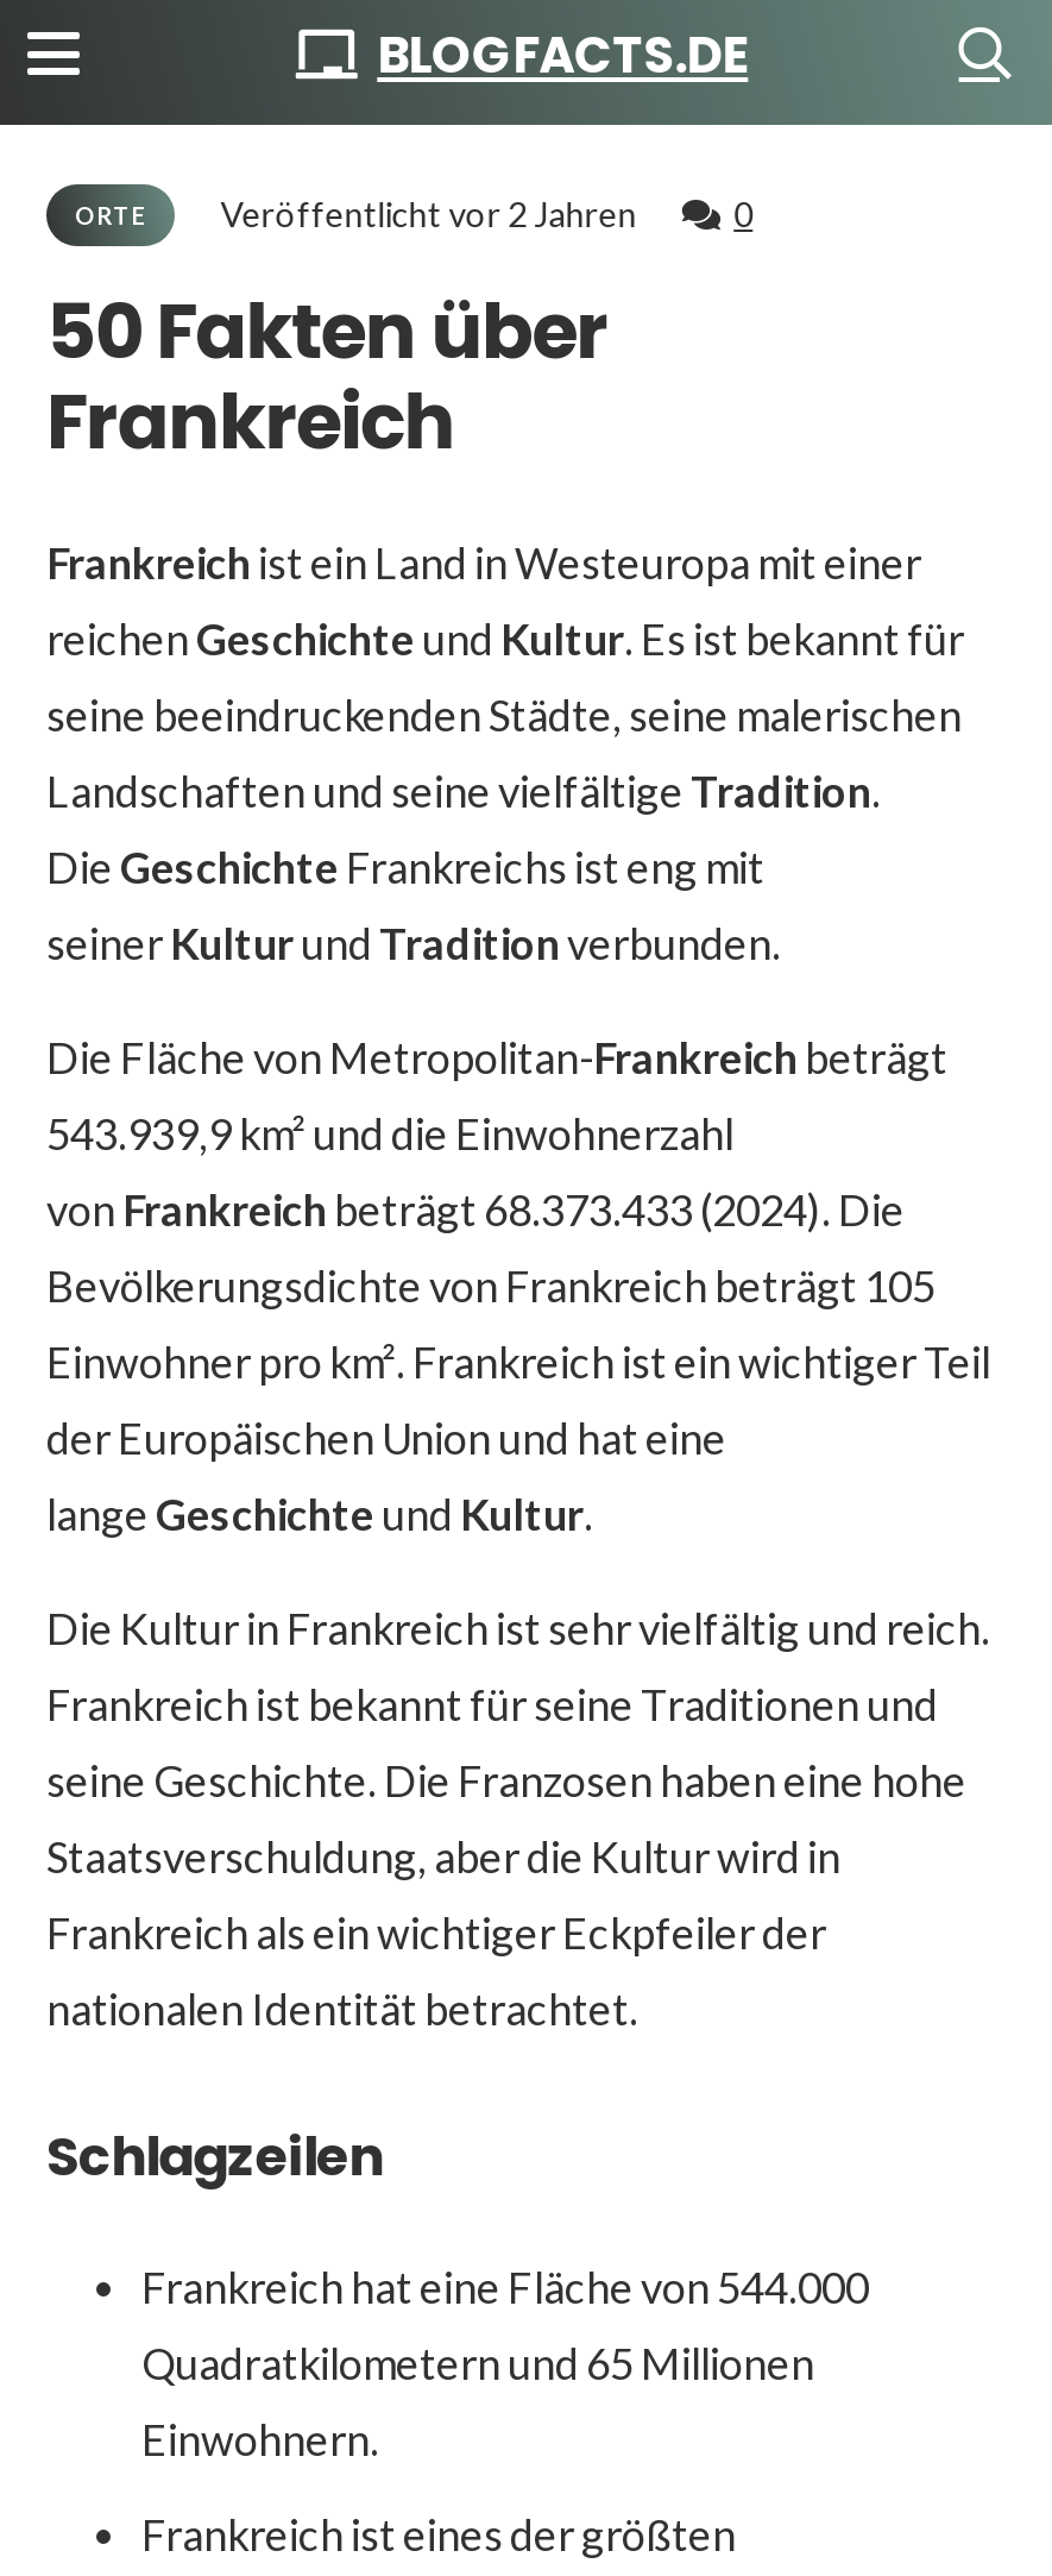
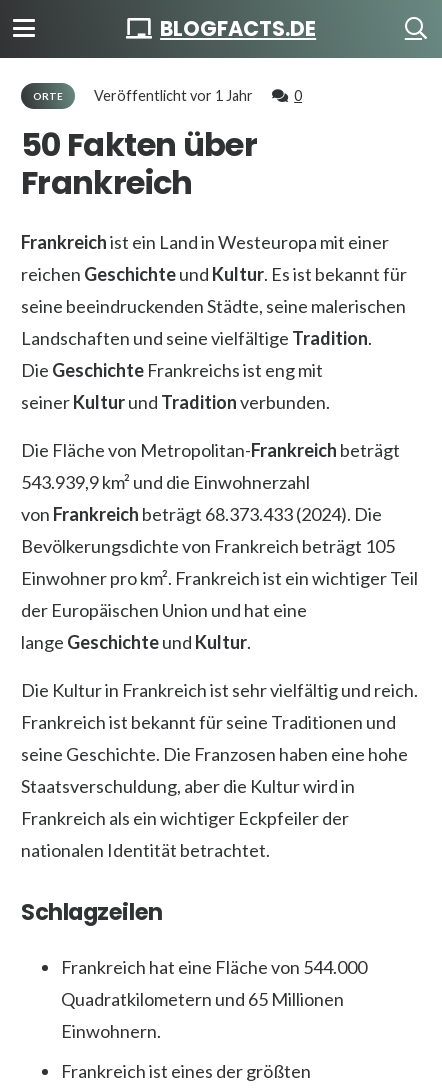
- Veröffentlicht vor 2 Jahren
+ Veröffentlicht vor 1 Jahr
